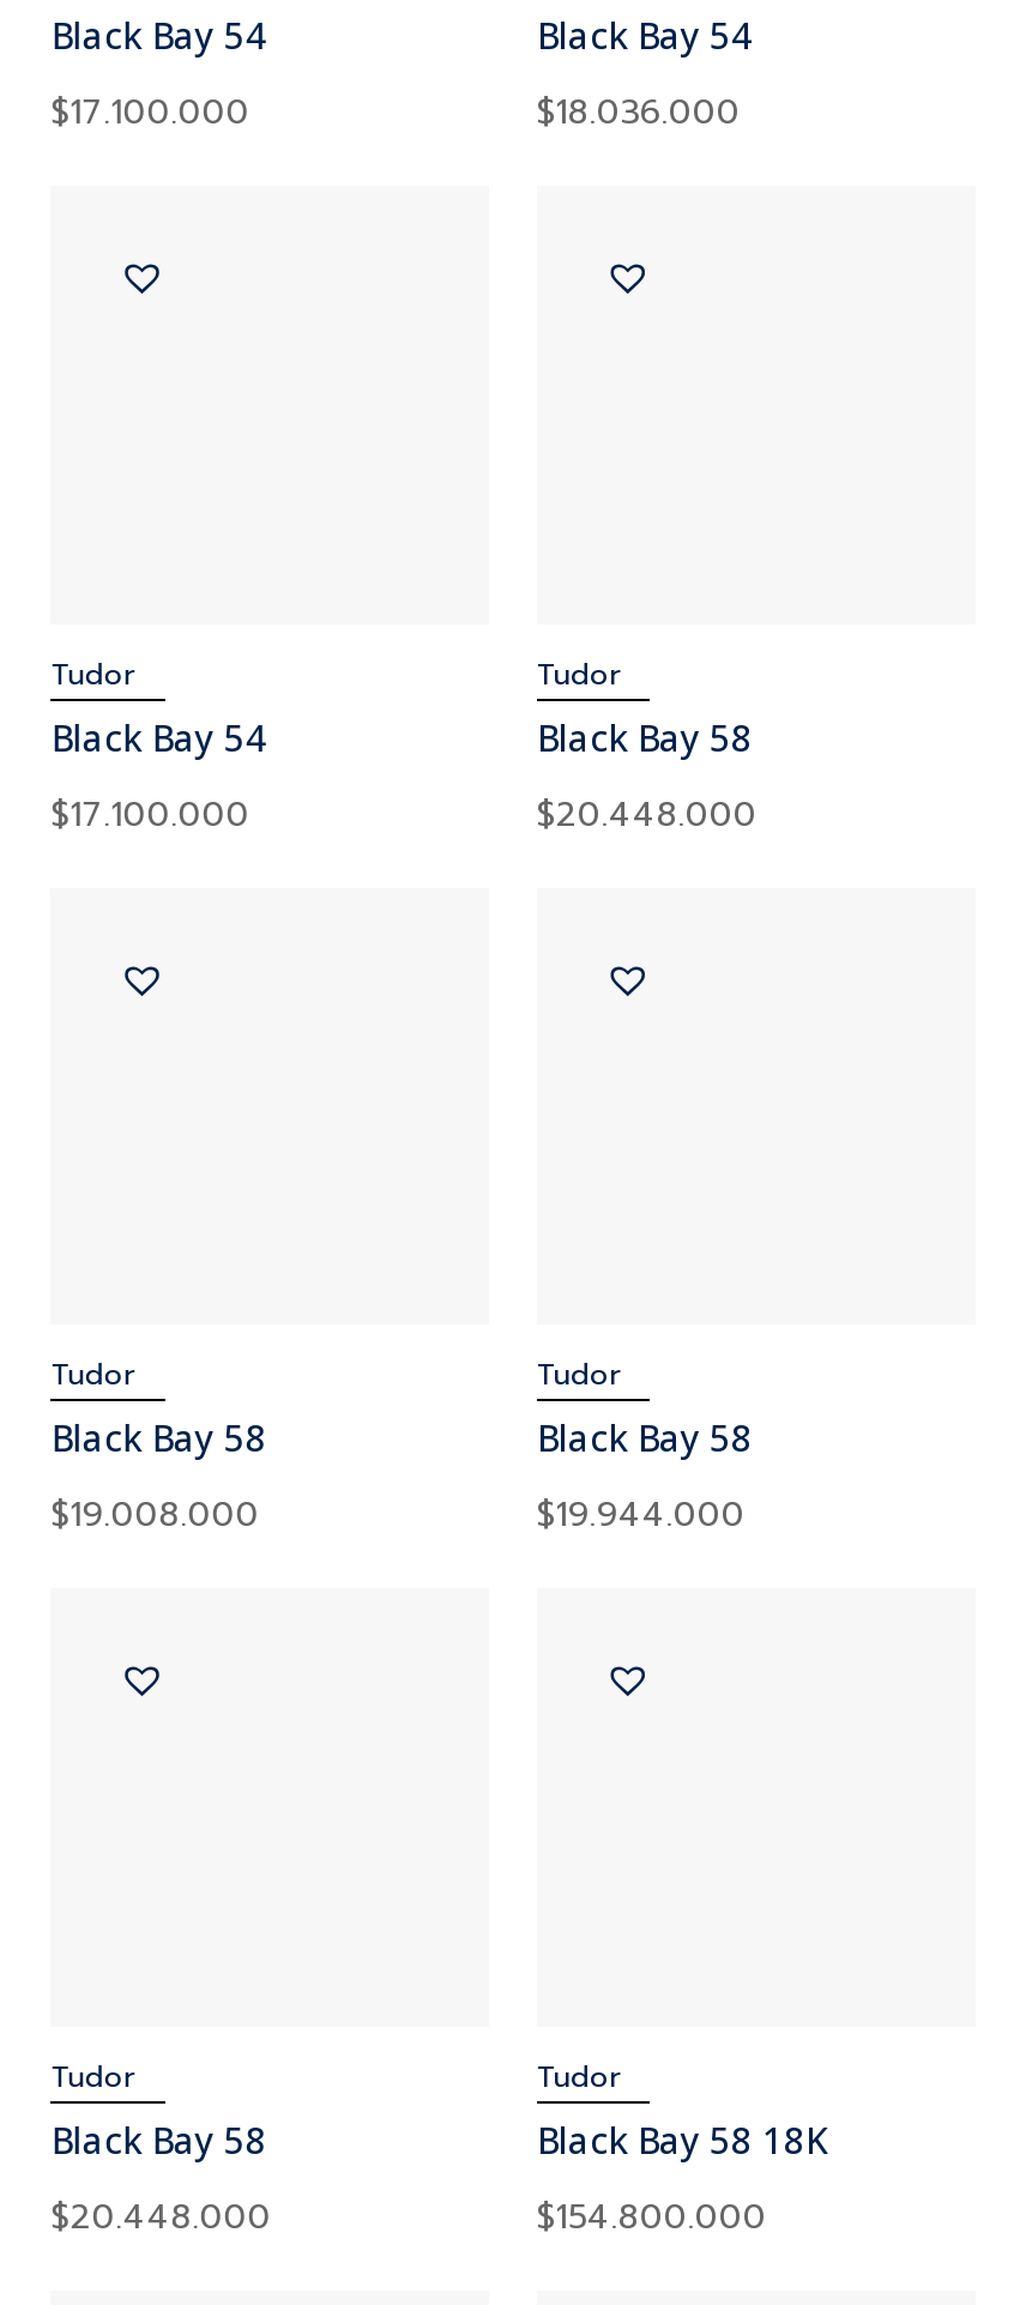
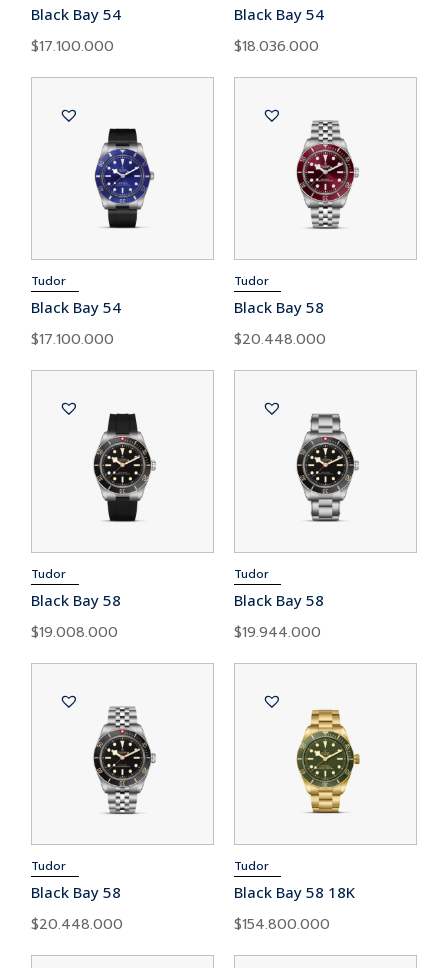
+ [image]

+ [image]

+ [image]

+ [image]

+ [image]

+ [image]
